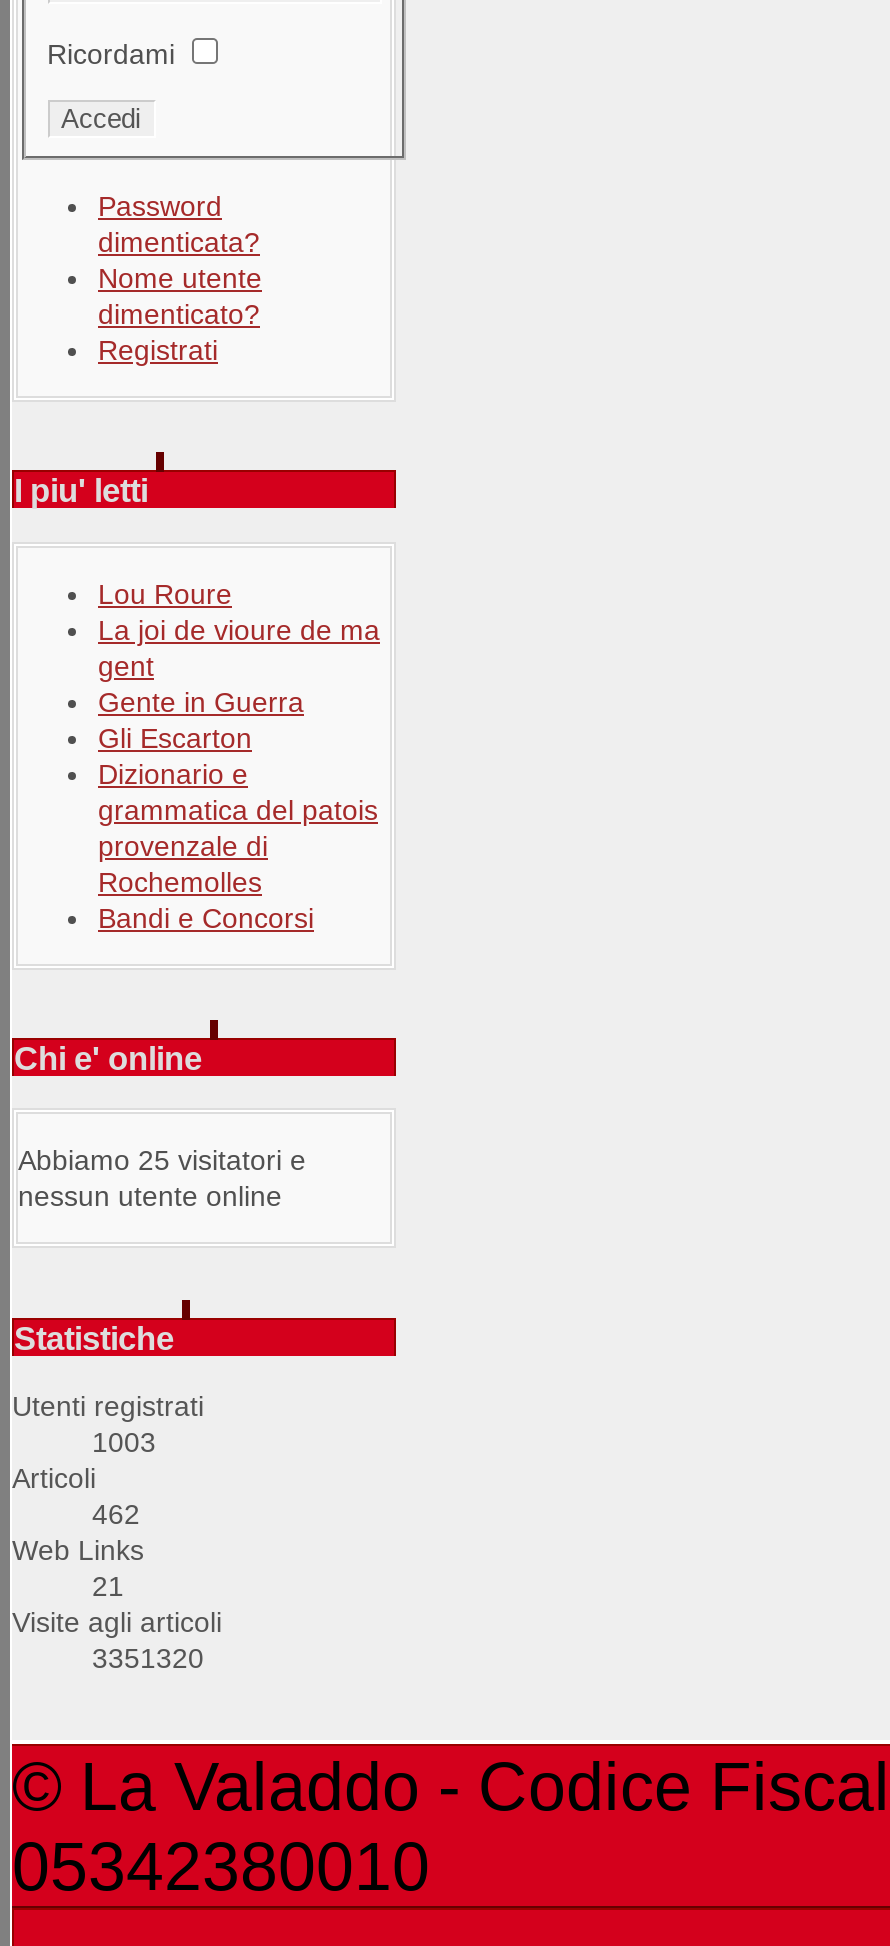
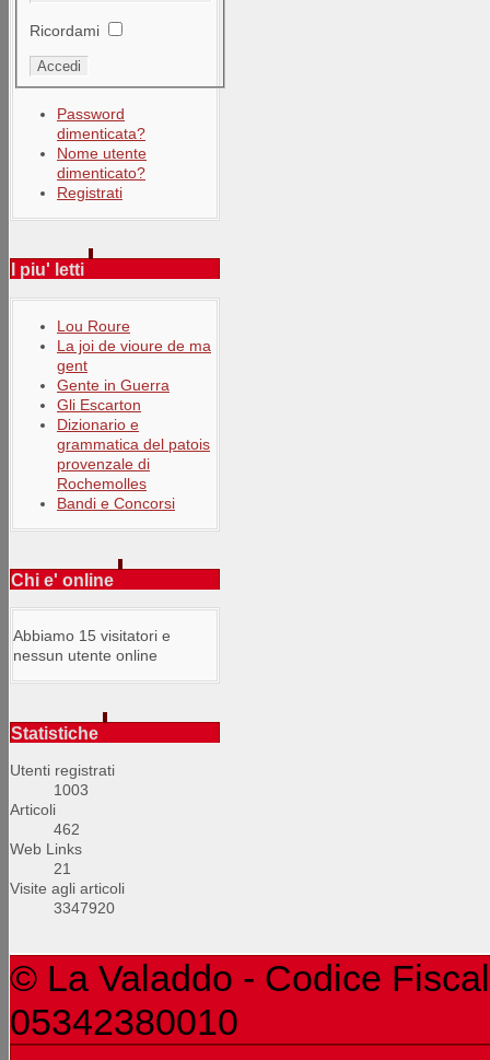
- Abbiamo 25 visitatori e
+ Abbiamo 15 visitatori e

- 3351320
+ 3347920
